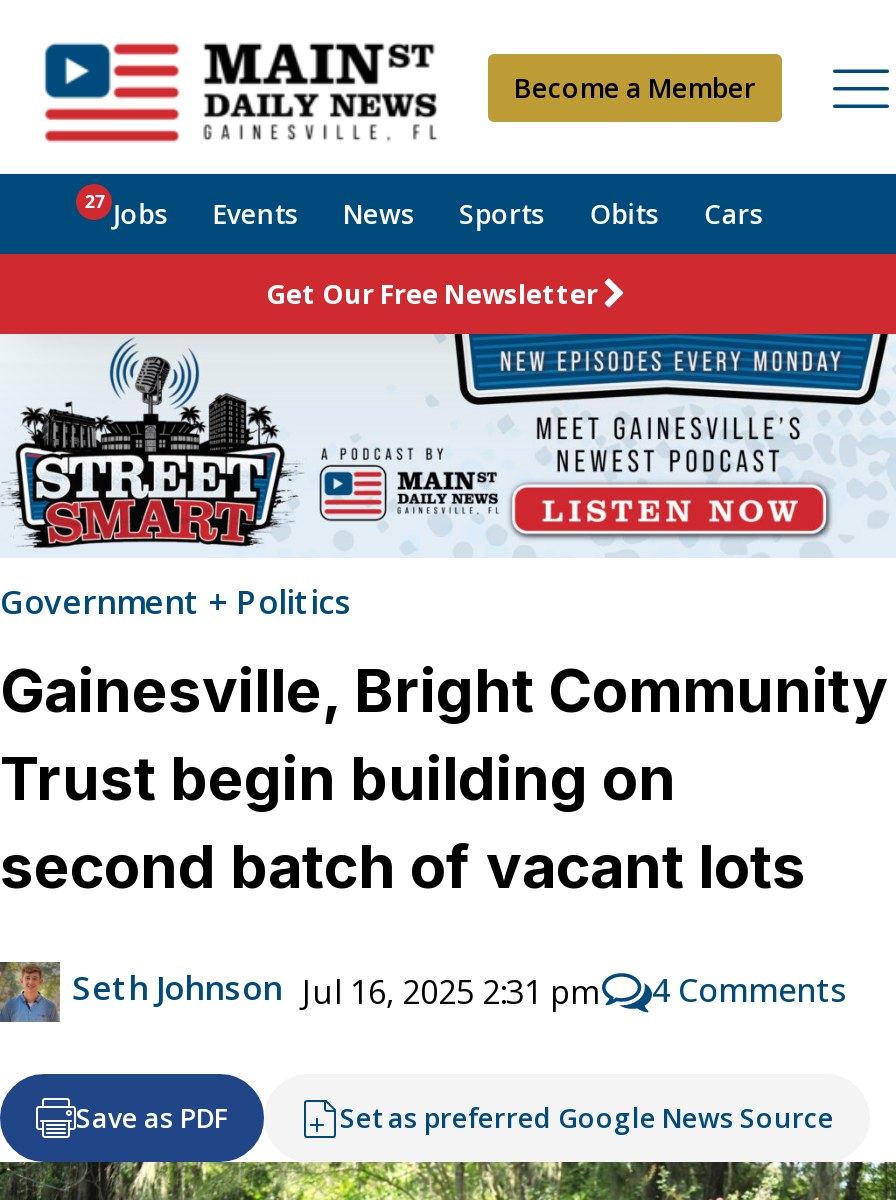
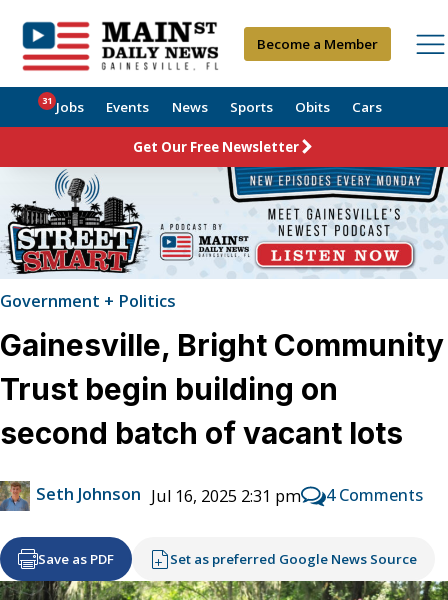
- 27 Jobs Events News Sports Obits Cars
+ 31 Jobs Events News Sports Obits Cars
